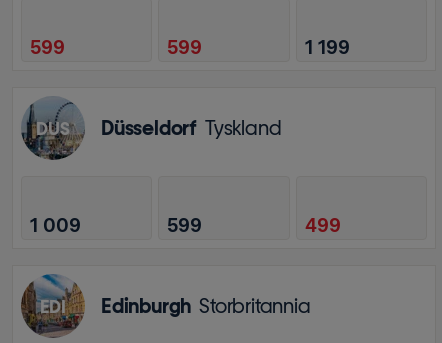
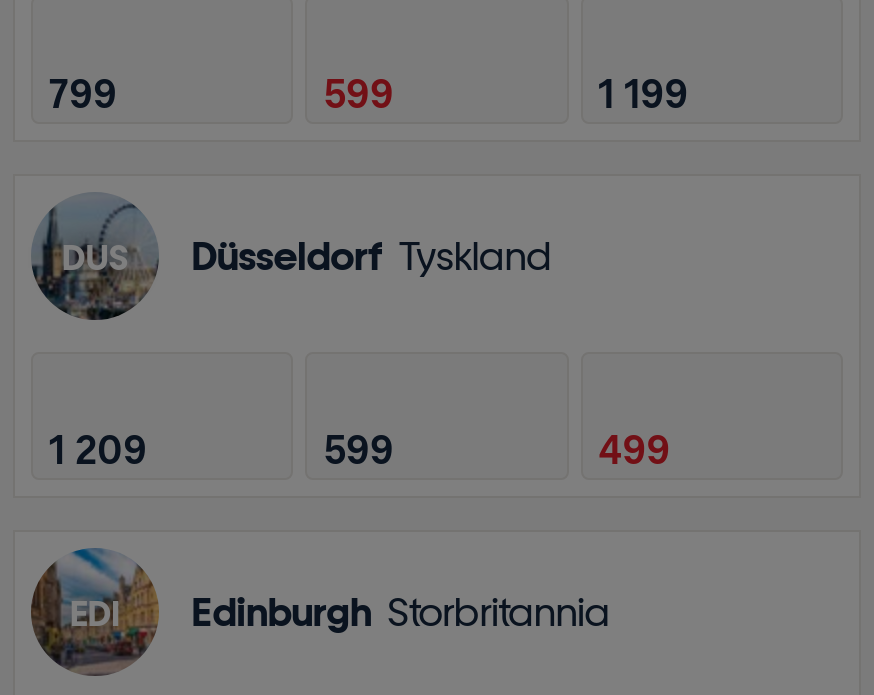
- 599
+ 799

- 1 009
+ 1 209
